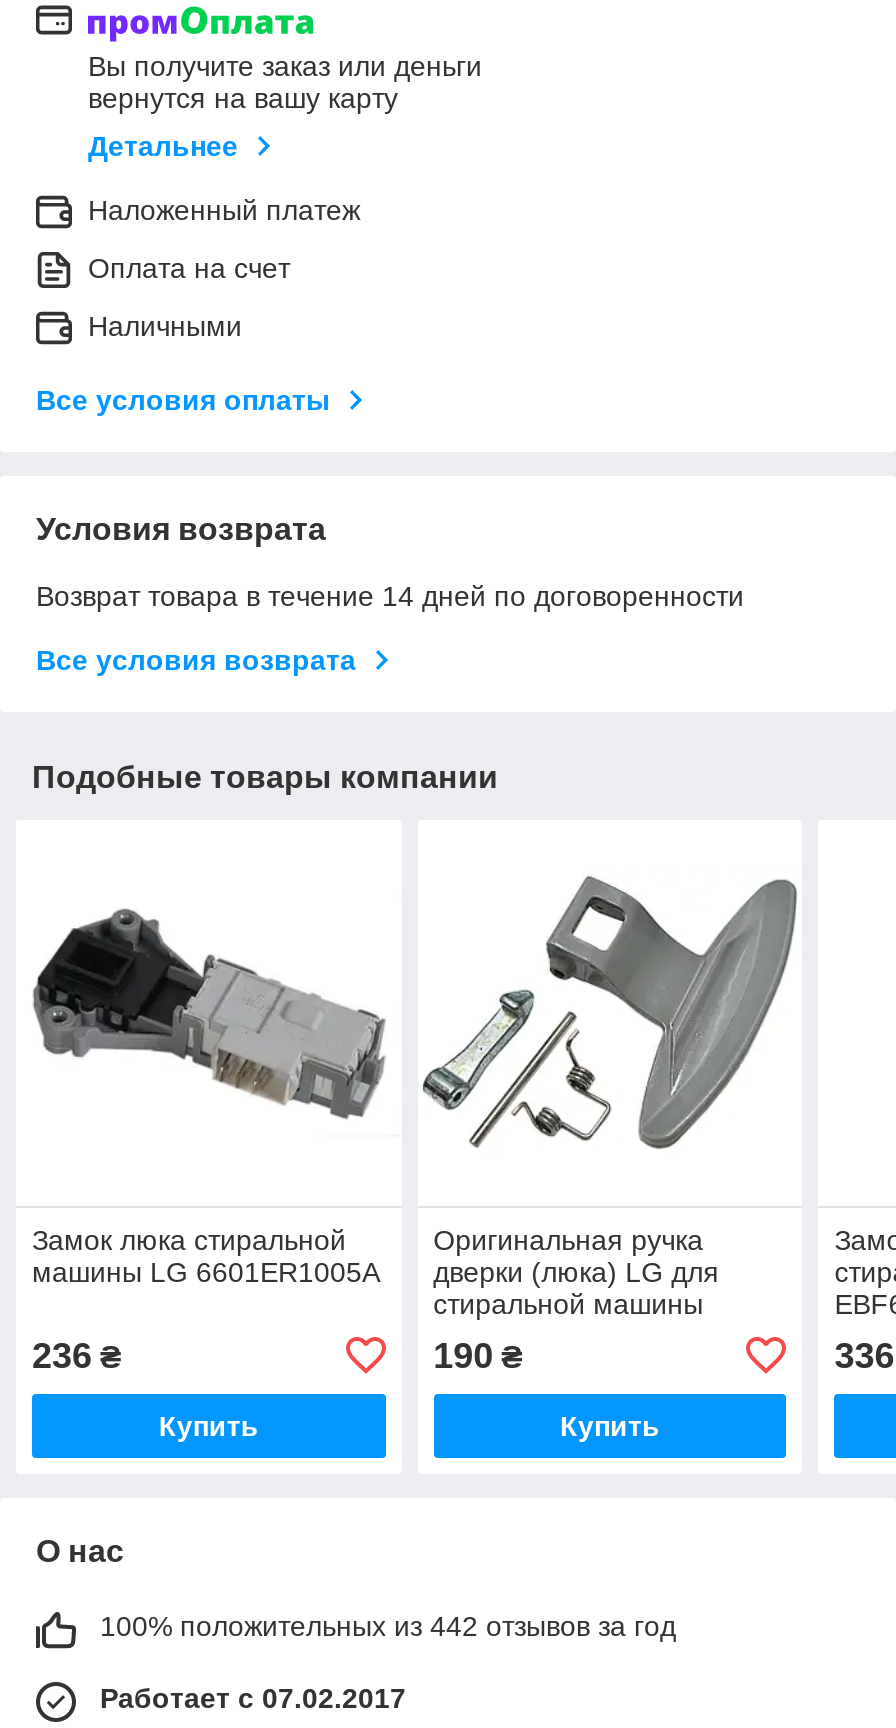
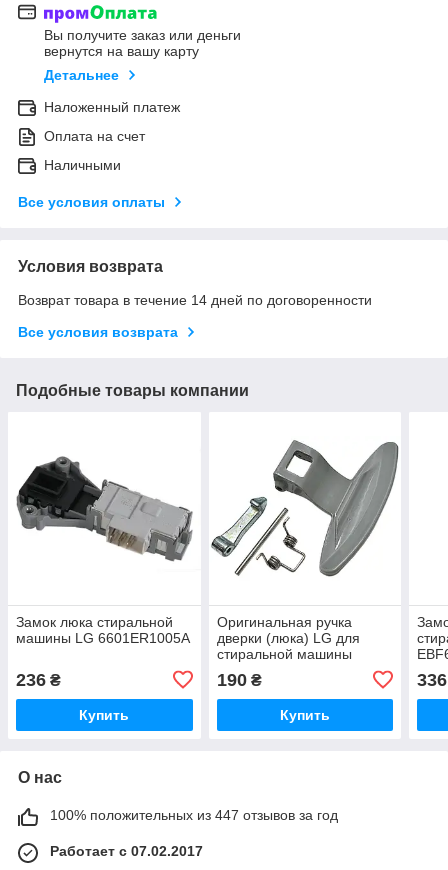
- 100% положительных из 442 отзывов за год
+ 100% положительных из 447 отзывов за год
